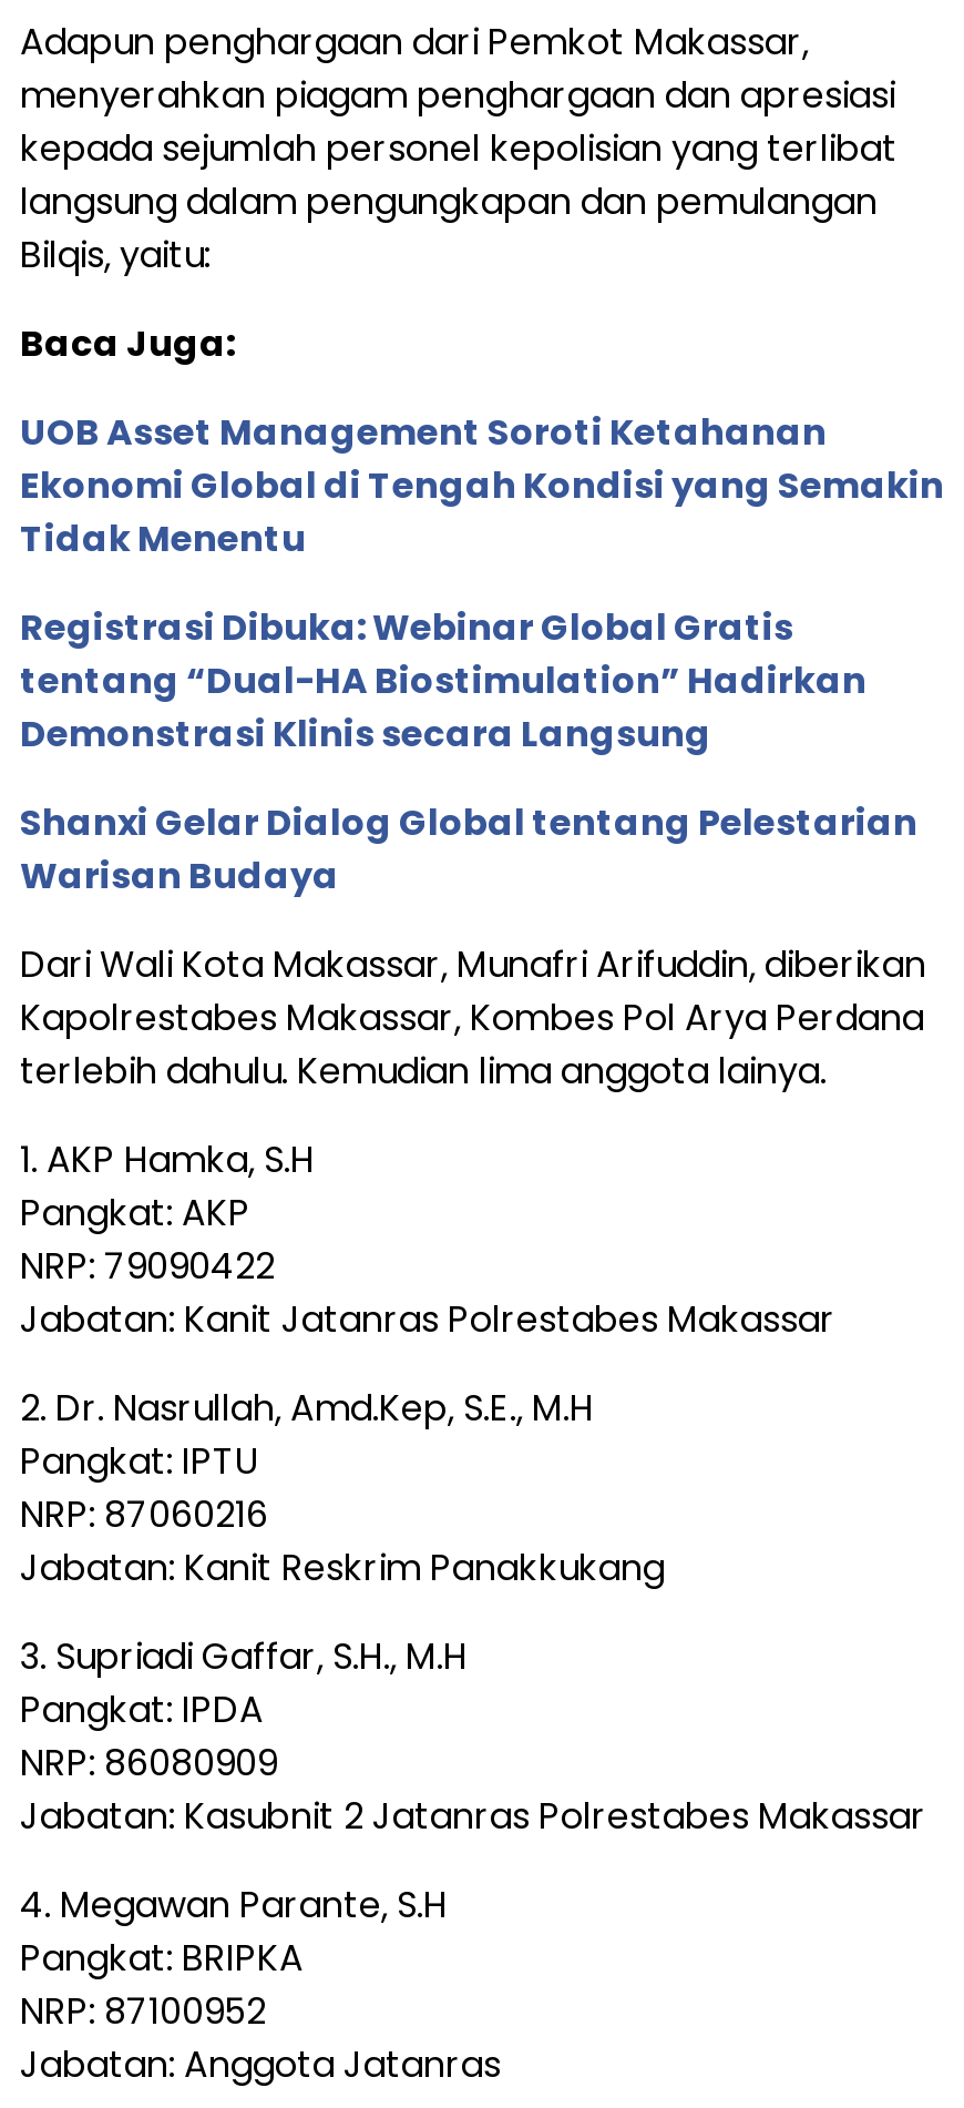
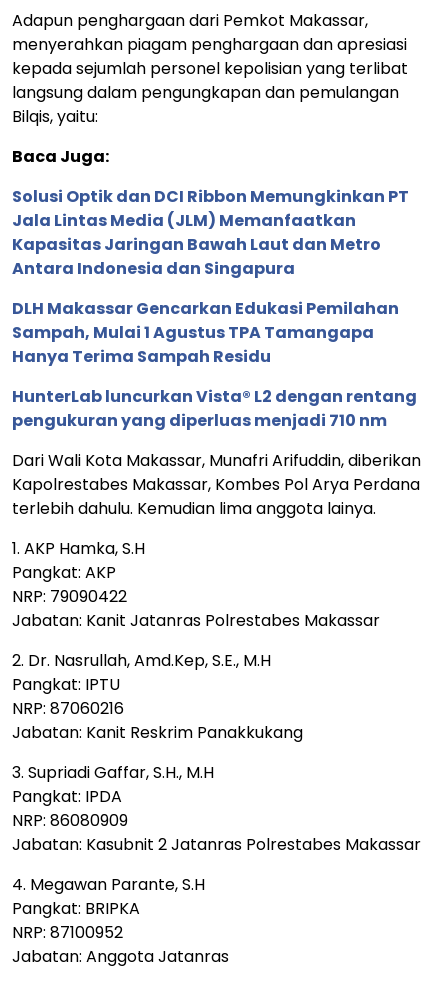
- UOB Asset Management Soroti Ketahanan
- Ekonomi Global di Tengah Kondisi yang Semakin
- Tidak Menentu
+ Solusi Optik dan DCI Ribbon Memungkinkan PT
+ Jala Lintas Media (JLM) Memanfaatkan
+ Kapasitas Jaringan Bawah Laut dan Metro
+ Antara Indonesia dan Singapura

- Registrasi Dibuka: Webinar Global Gratis
- tentang “Dual-HA Biostimulation” Hadirkan
- Demonstrasi Klinis secara Langsung
+ DLH Makassar Gencarkan Edukasi Pemilahan
+ Sampah, Mulai 1 Agustus TPA Tamangapa
+ Hanya Terima Sampah Residu

- Shanxi Gelar Dialog Global tentang Pelestarian
- Warisan Budaya
+ HunterLab luncurkan Vista® L2 dengan rentang
+ pengukuran yang diperluas menjadi 710 nm
